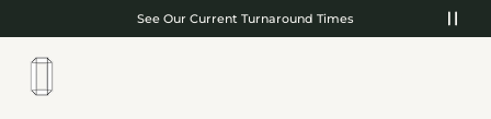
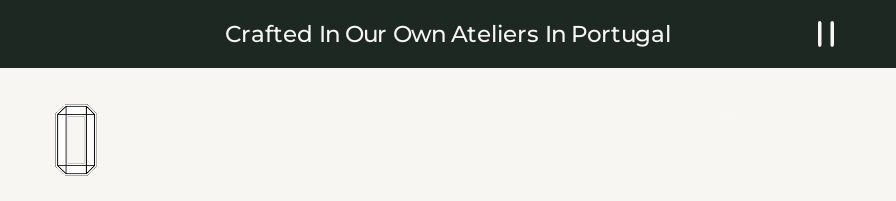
- See Our Current Turnaround Times
+ Crafted In Our Own Ateliers In Portugal
